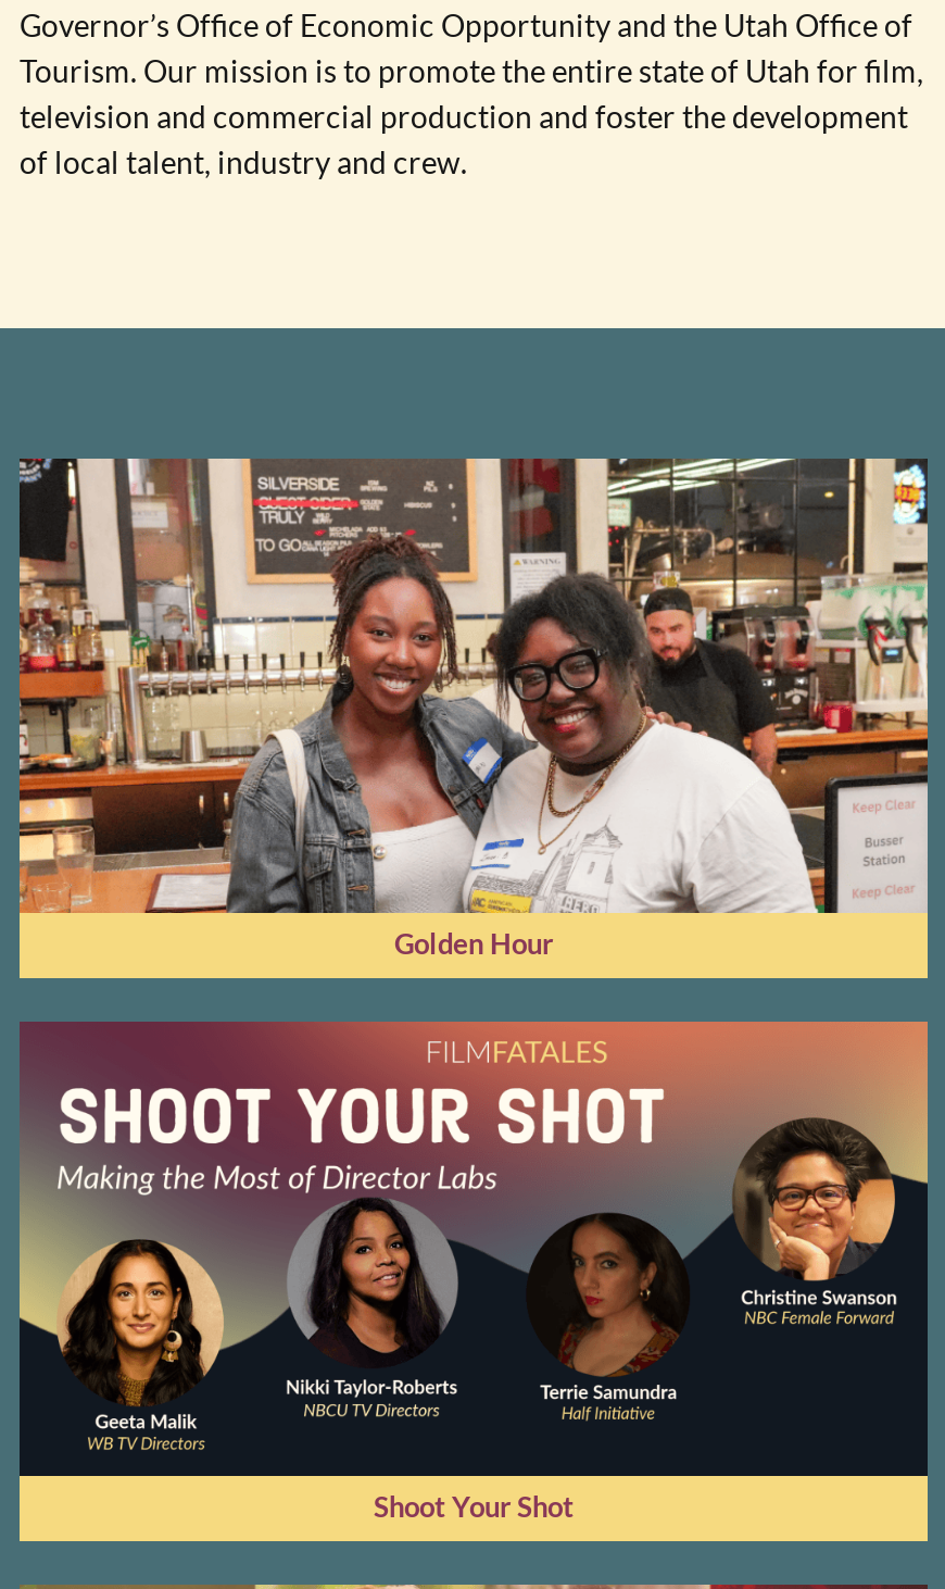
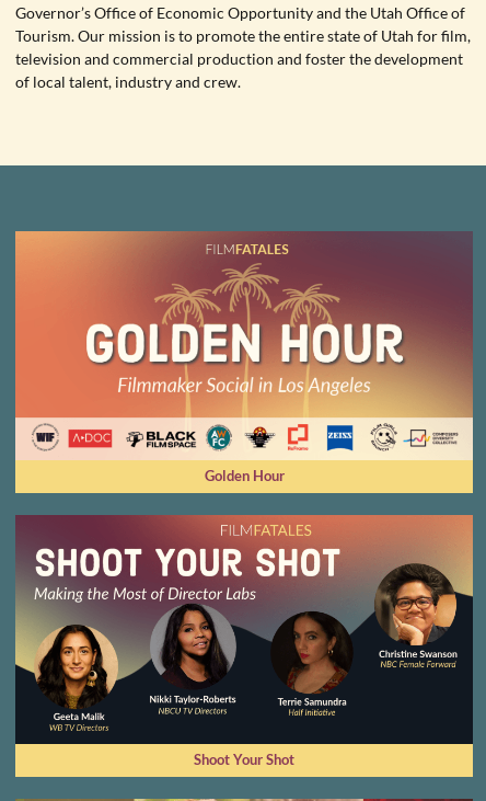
- [image]
+ [image]
